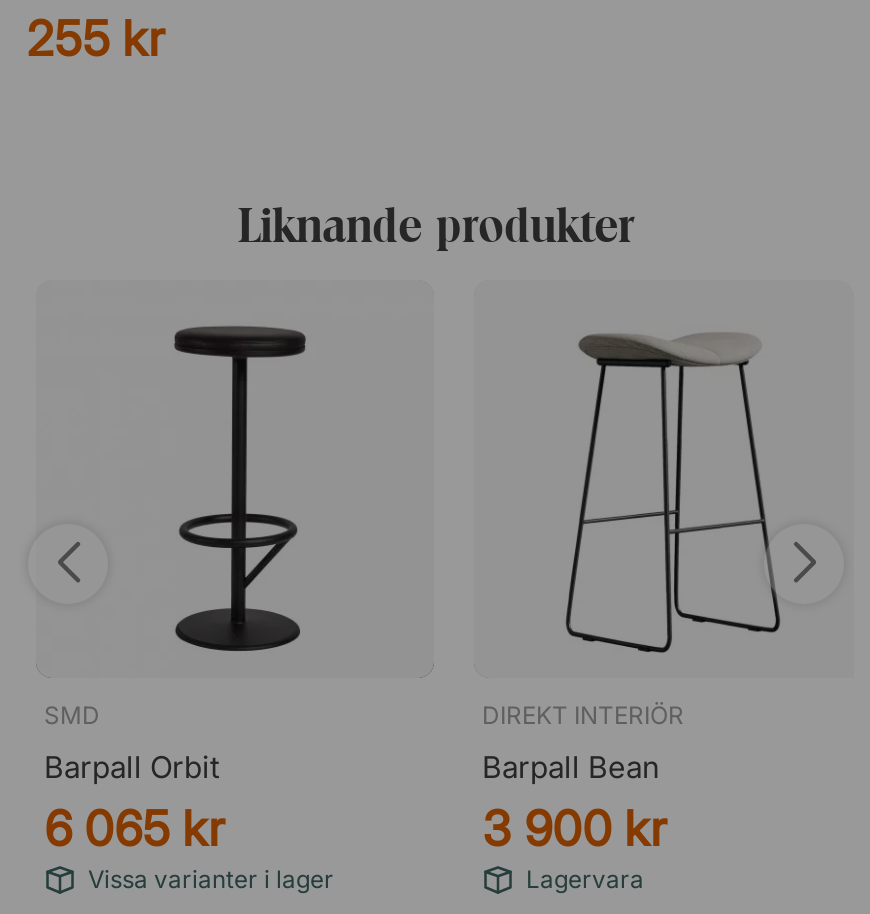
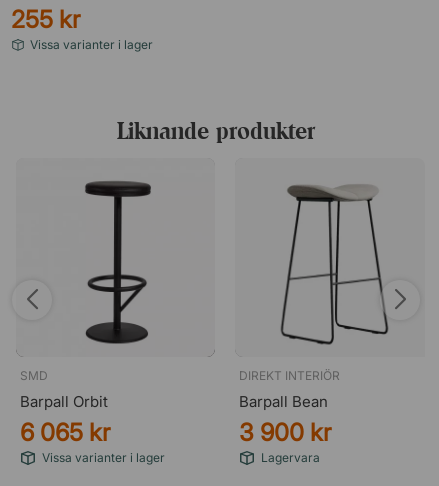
+ Vissa varianter i lager
